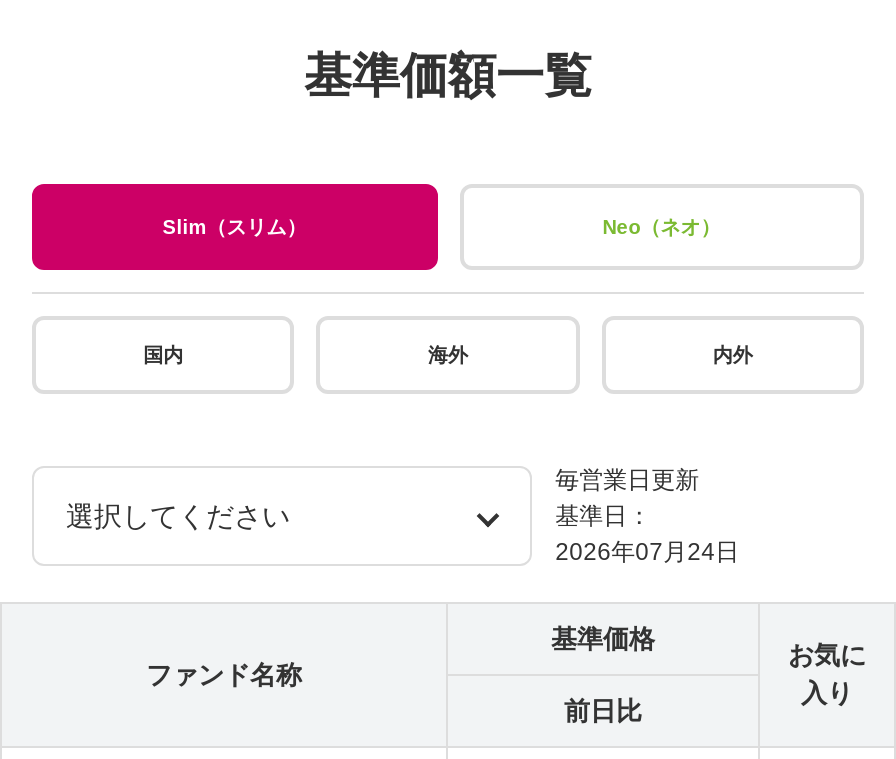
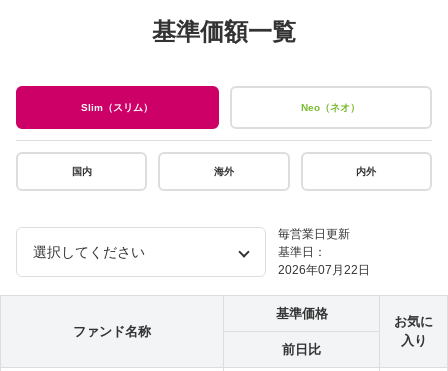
- 2026年07月24日
+ 2026年07月22日
